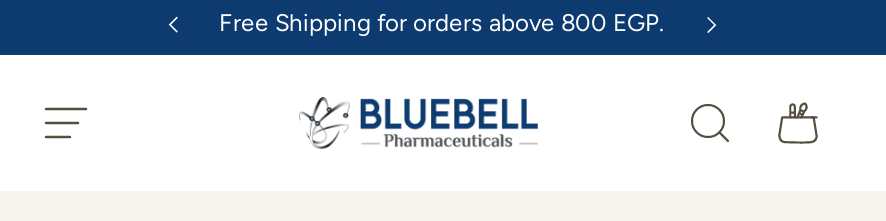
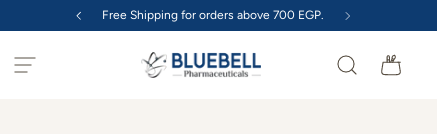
- Free Shipping For Orders Above 800 EGP.
+ Free Shipping for orders above 700 EGP.
